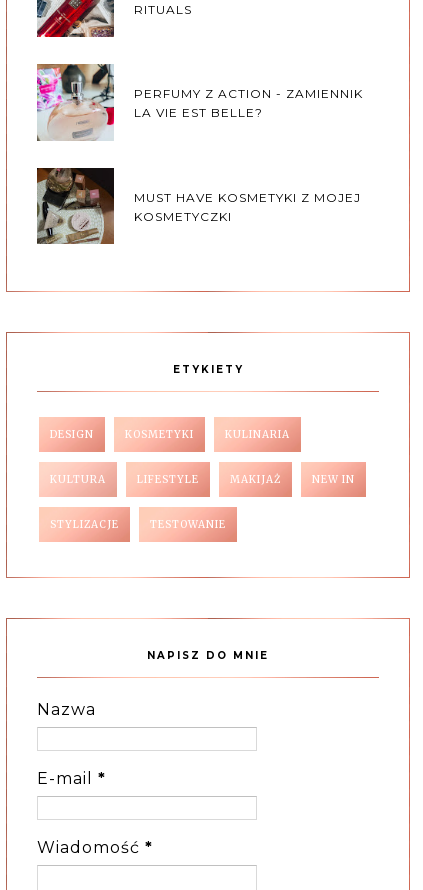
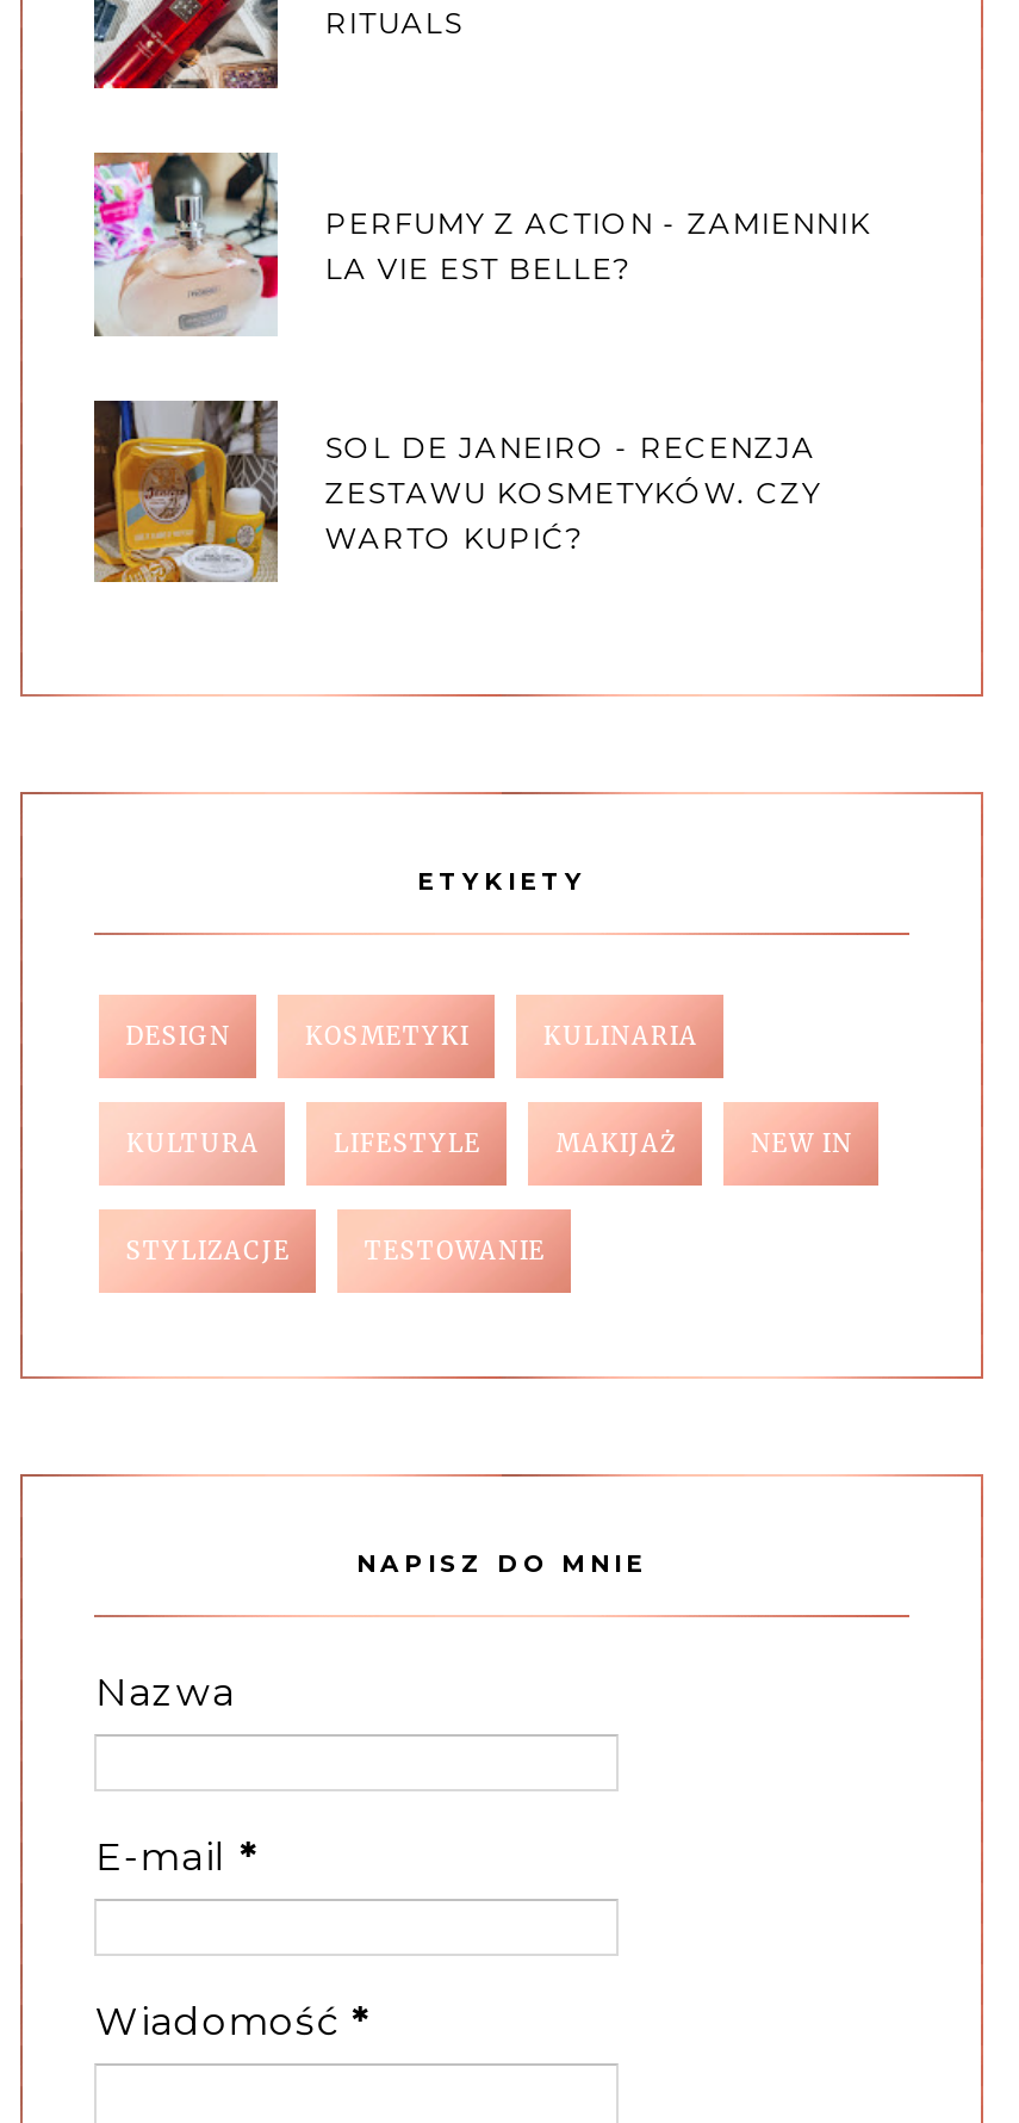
- [image]
- MUST HAVE KOSMETYKI Z MOJEJ
- KOSMETYCZKI
+ [image]
+ SOL DE JANEIRO - RECENZJA
+ ZESTAWU KOSMETYKÓW. CZY
+ WARTO KUPIĆ?
